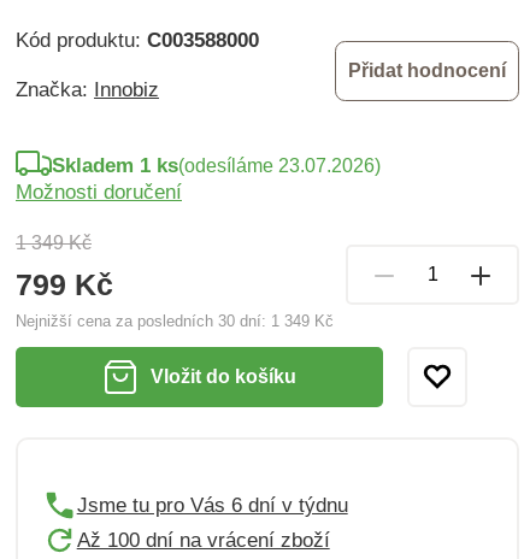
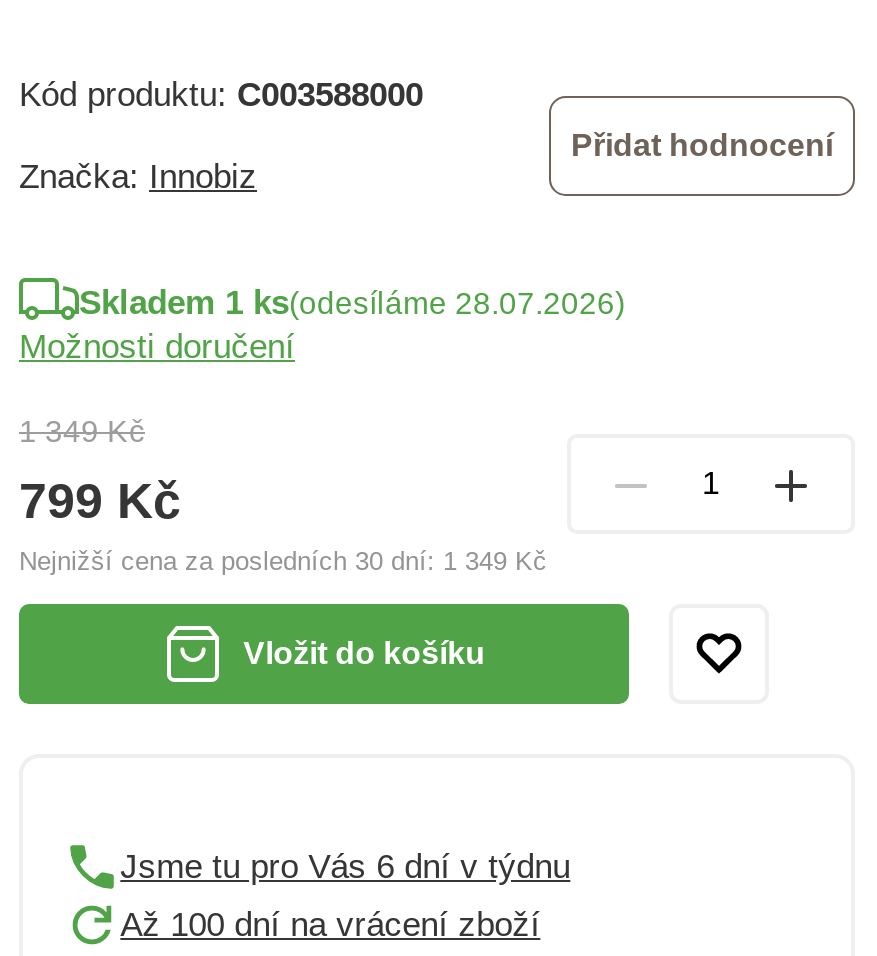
- Skladem 1 ks(odesíláme 23.07.2026)
+ Skladem 1 ks(odesíláme 28.07.2026)
